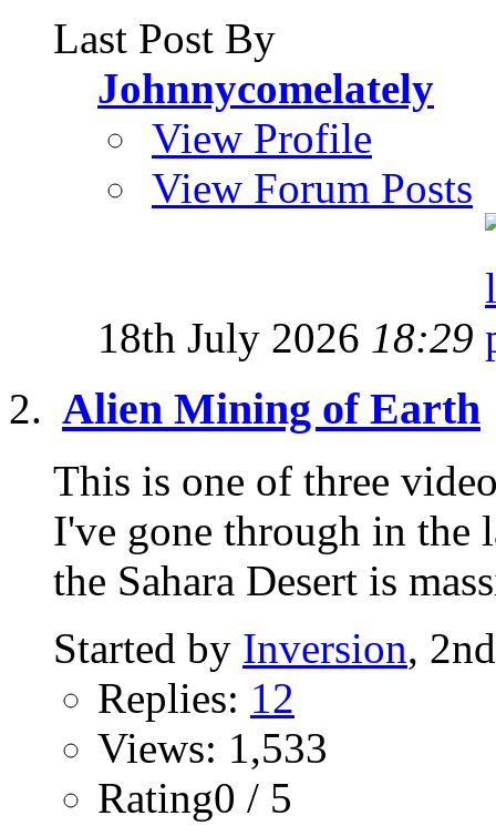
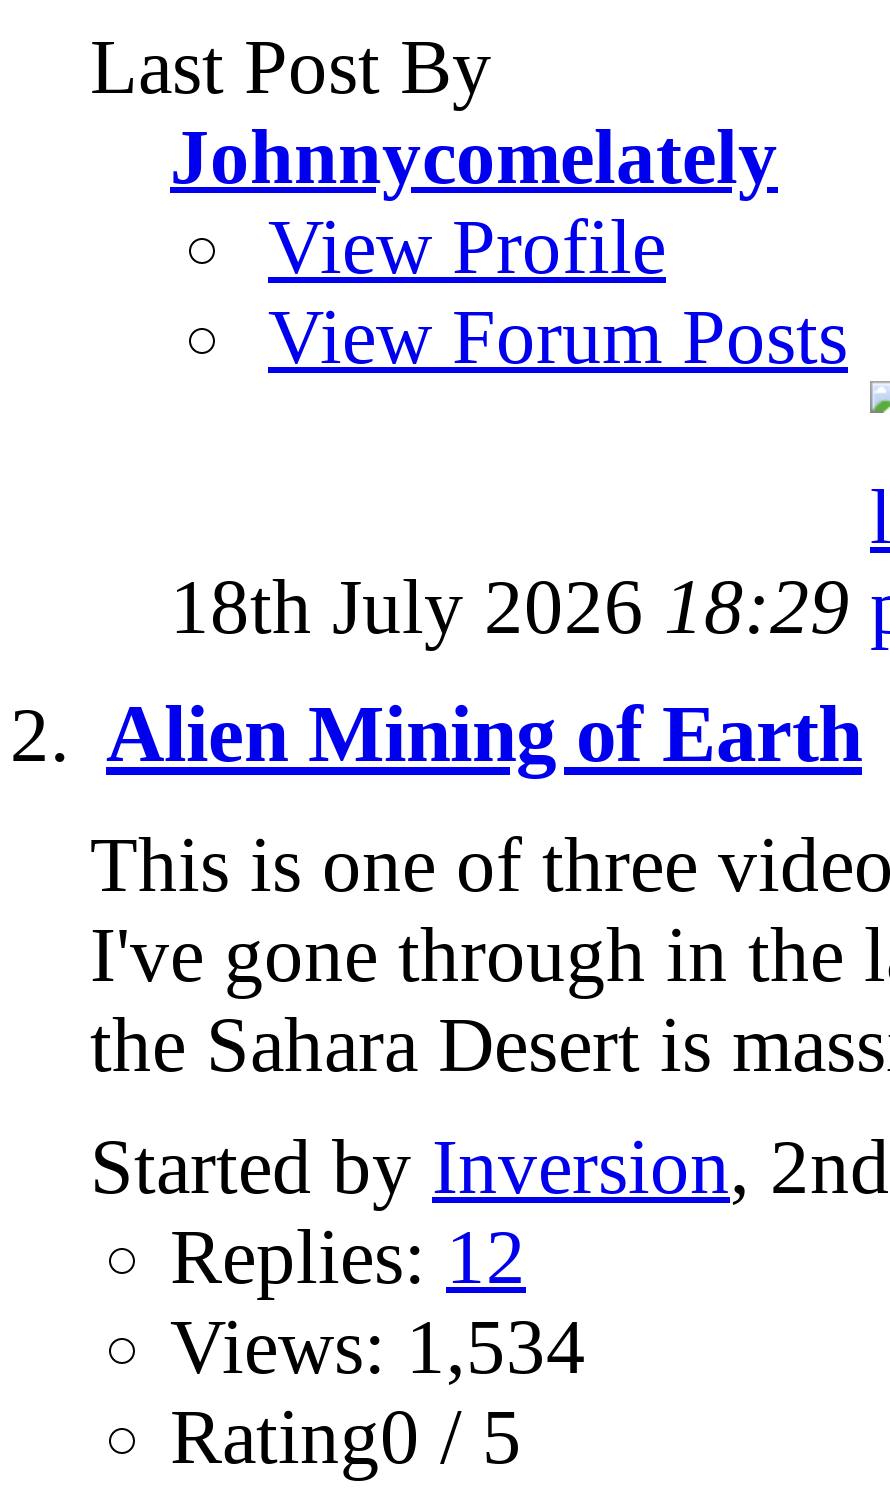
- Views: 1,533
+ Views: 1,534
